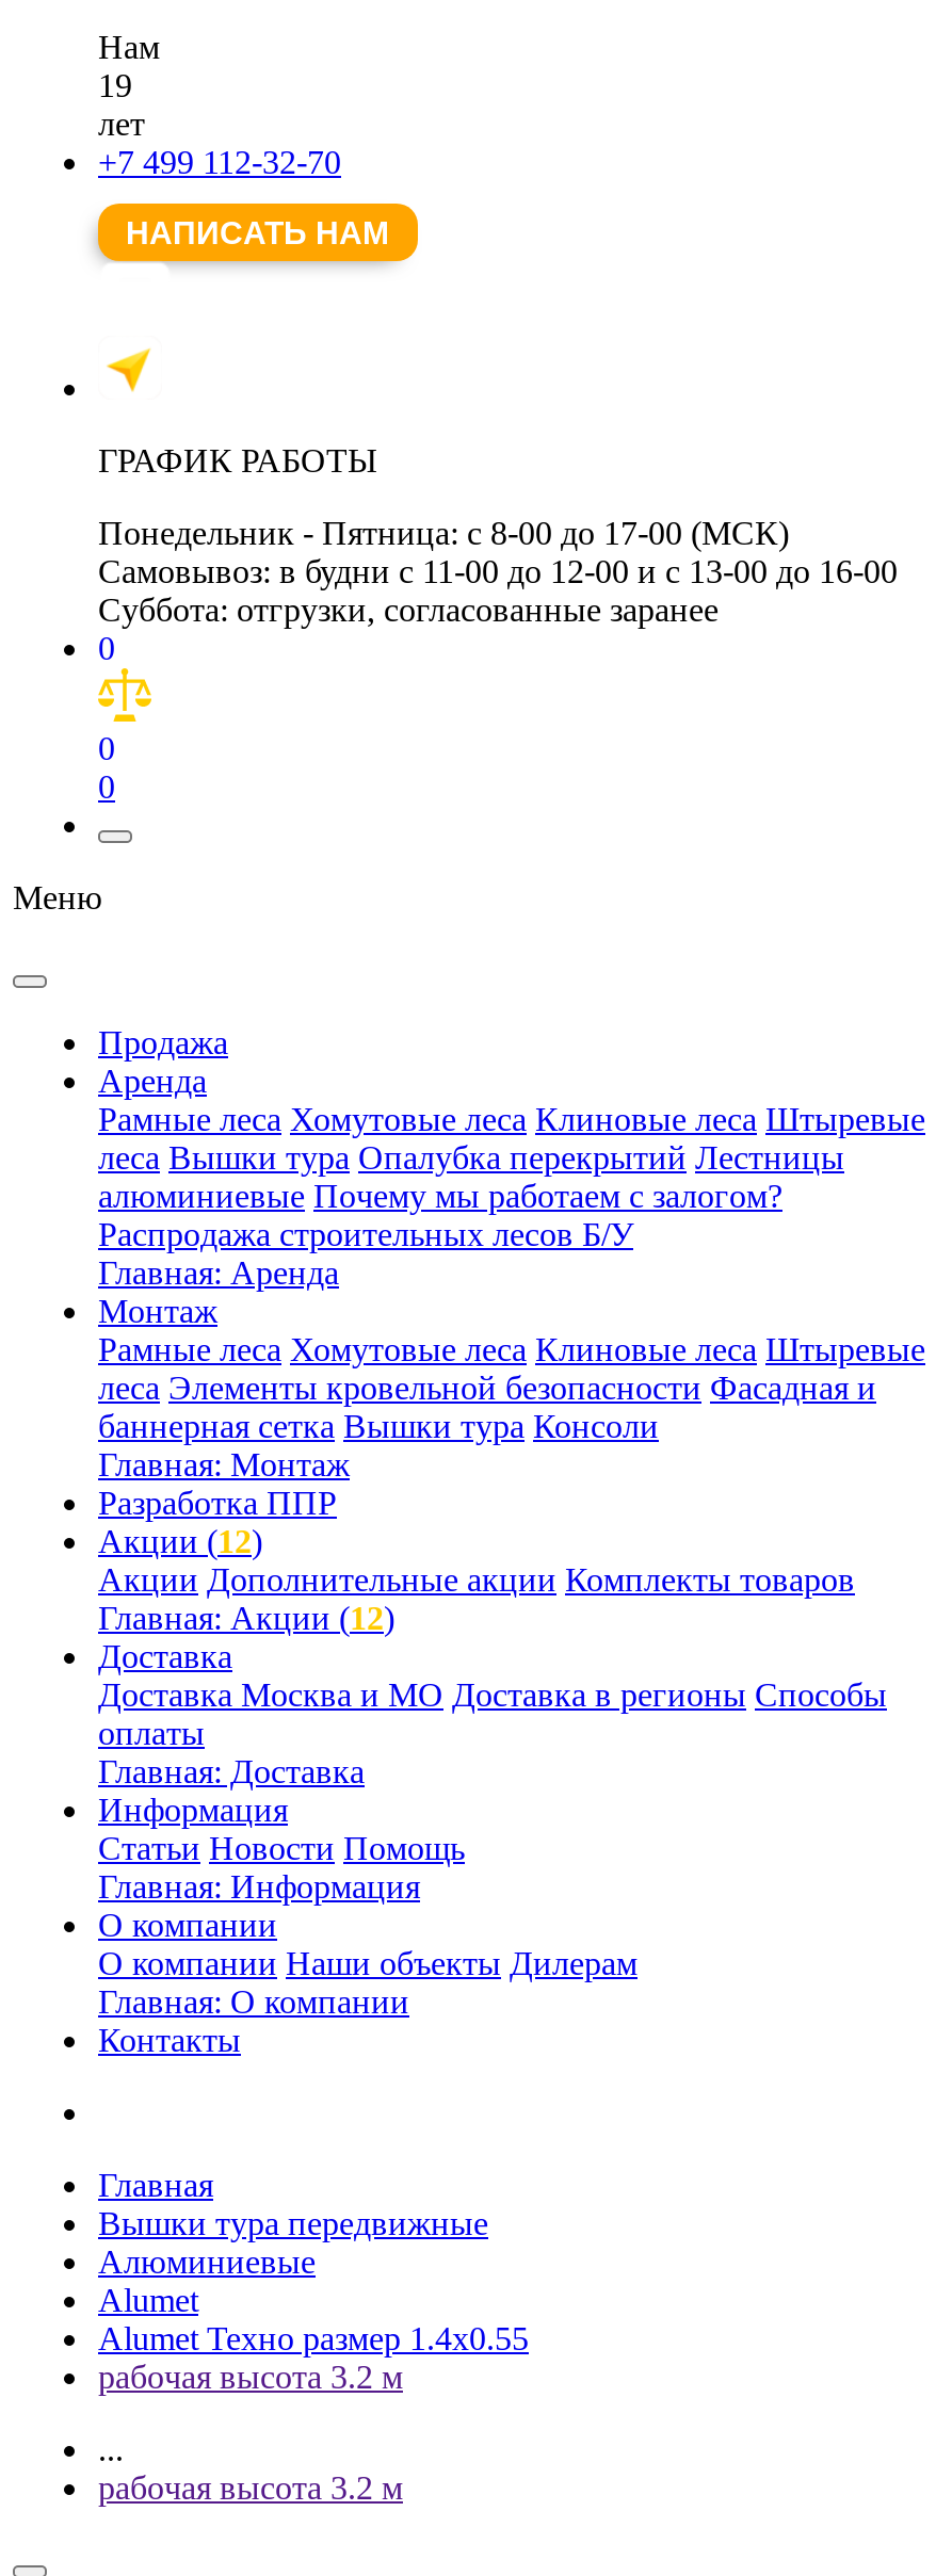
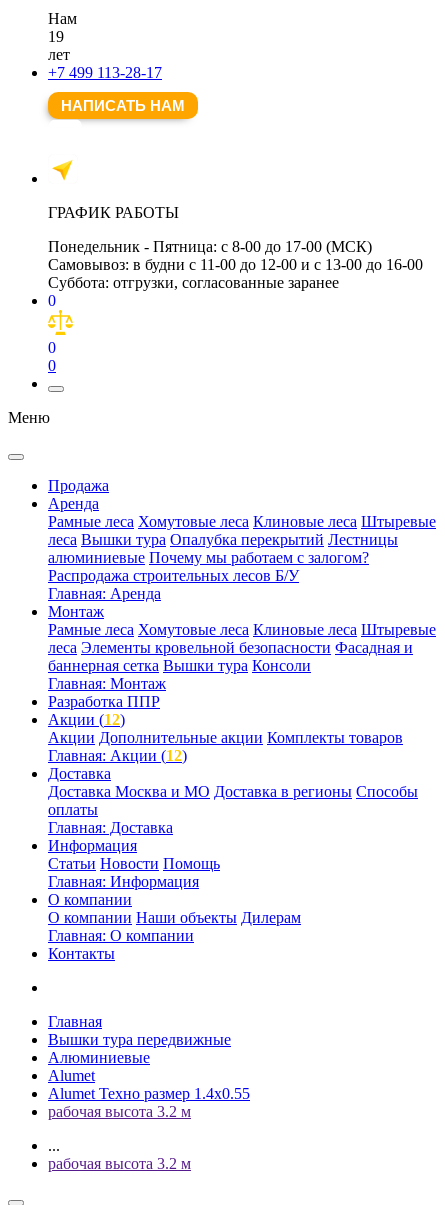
- +7 499 112-32-70
+ +7 499 113-28-17
